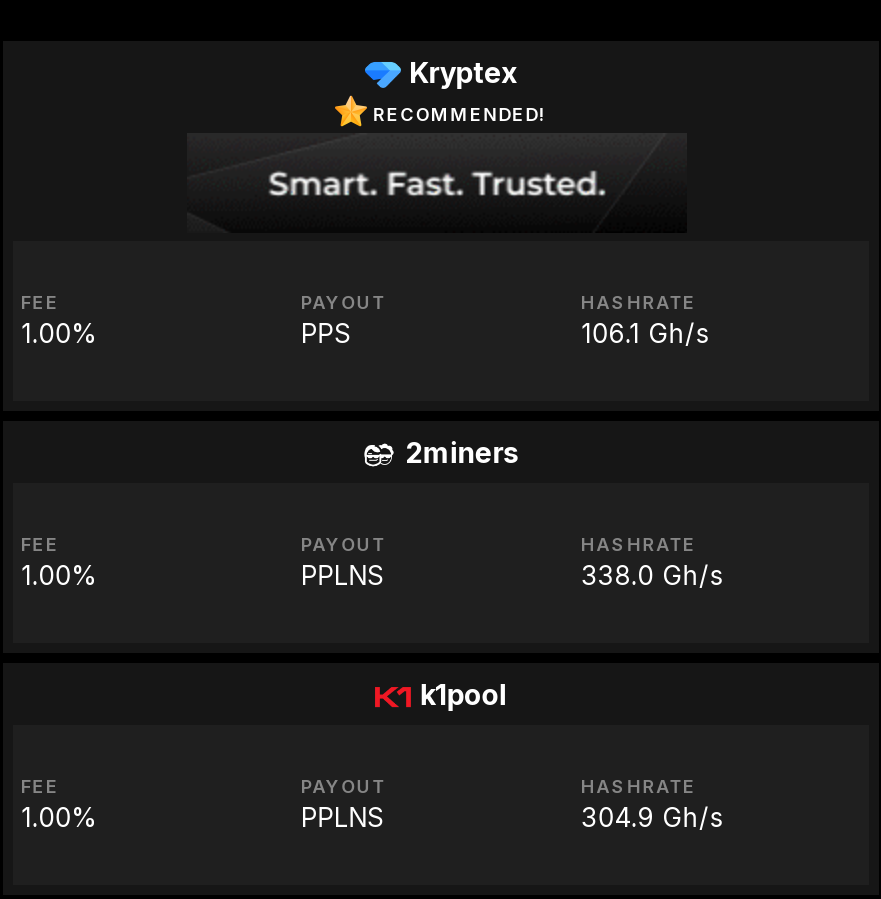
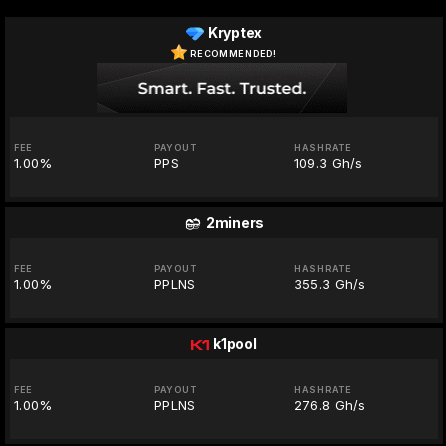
- 106.1 Gh/s
+ 109.3 Gh/s

- 338.0 Gh/s
+ 355.3 Gh/s

- 304.9 Gh/s
+ 276.8 Gh/s
